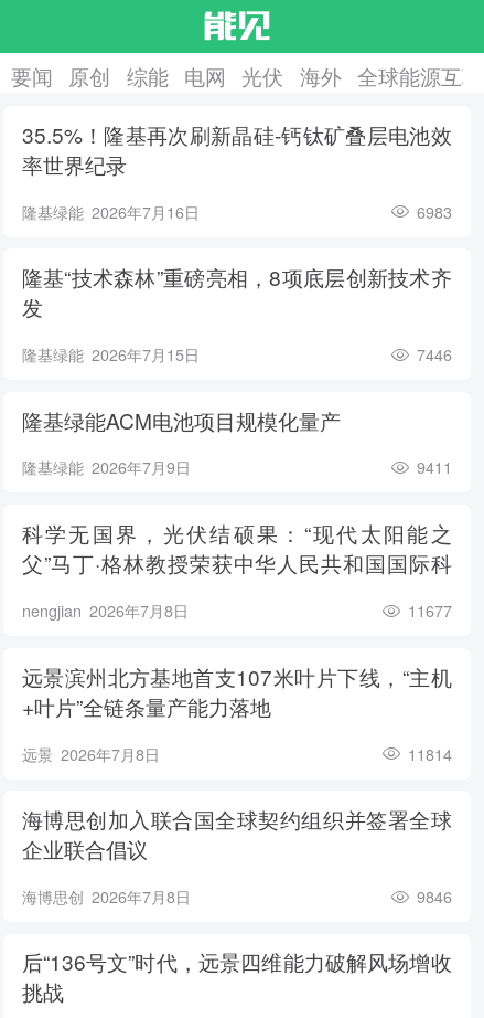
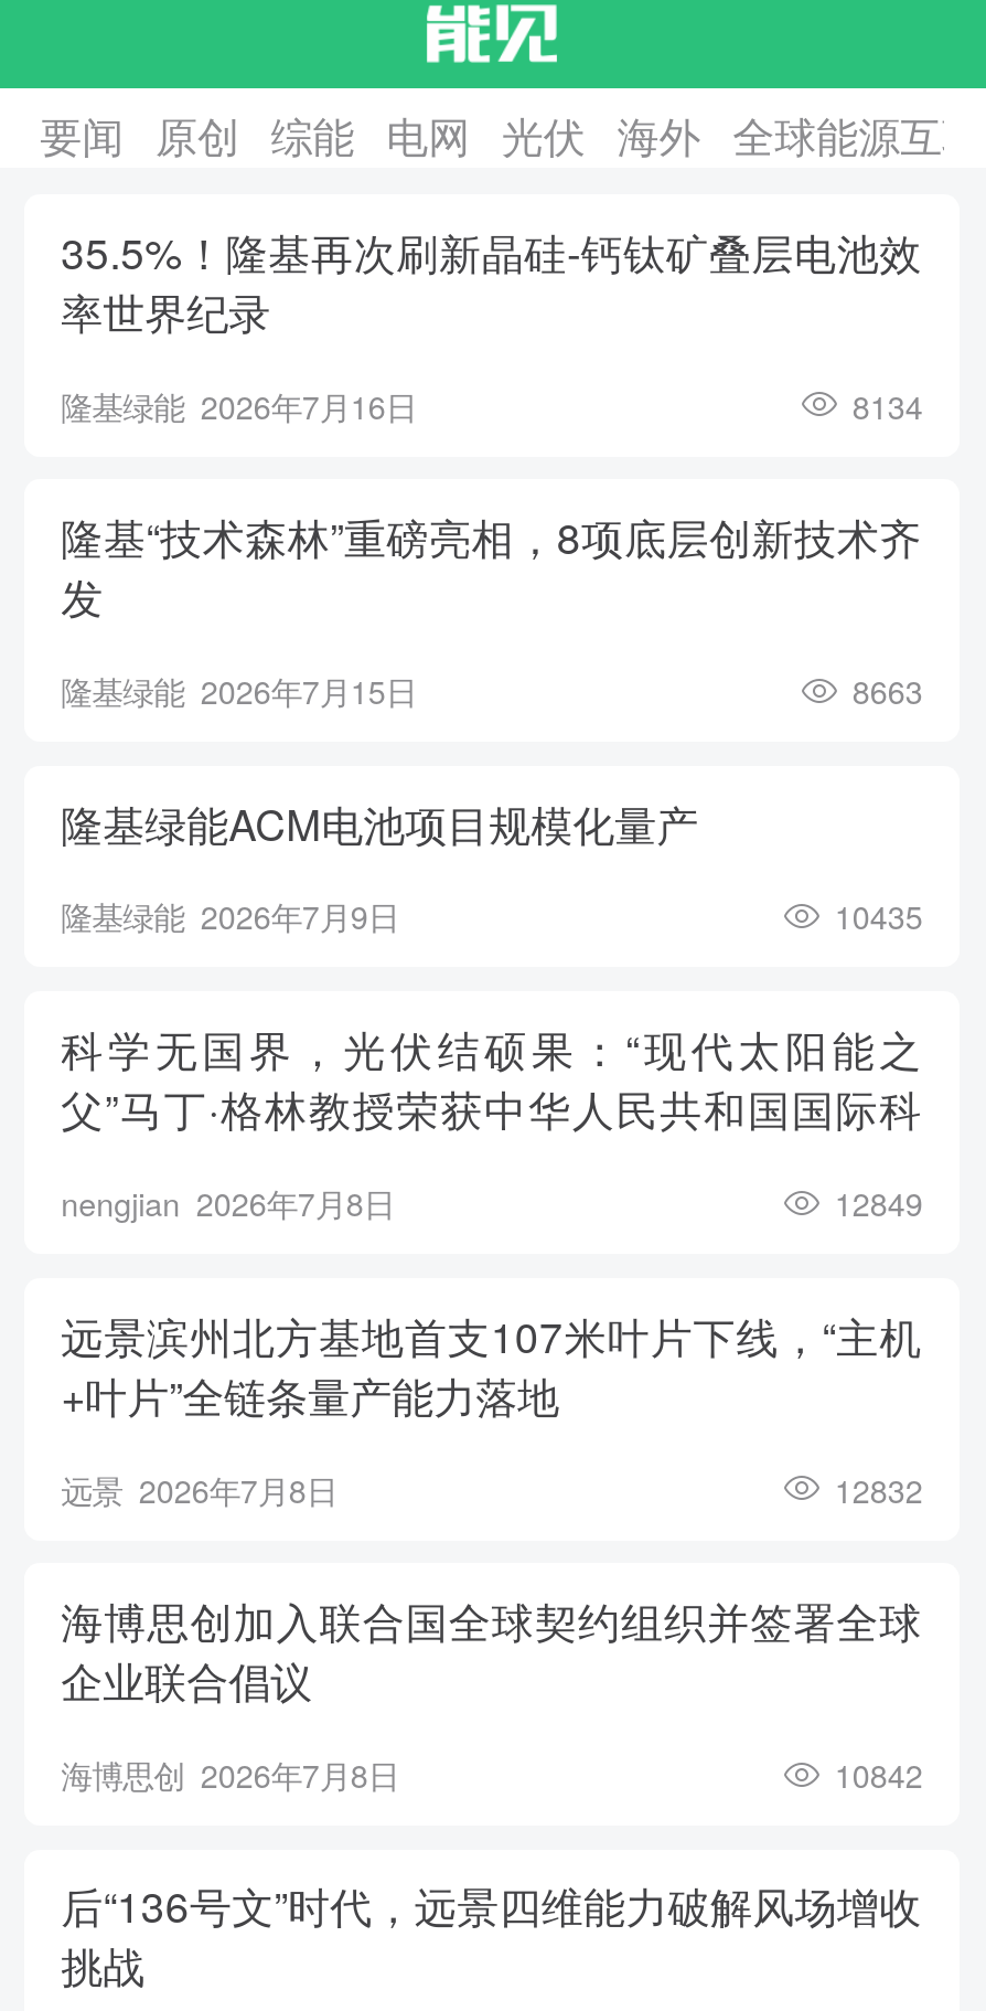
- 6983
+ 8134

- 7446
+ 8663

- 9411
+ 10435

- 11677
+ 12849

- 11814
+ 12832

- 9846
+ 10842
